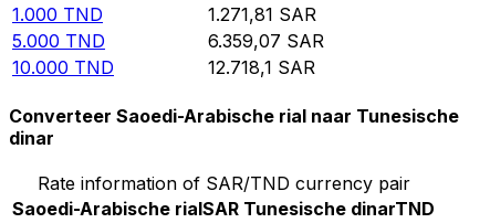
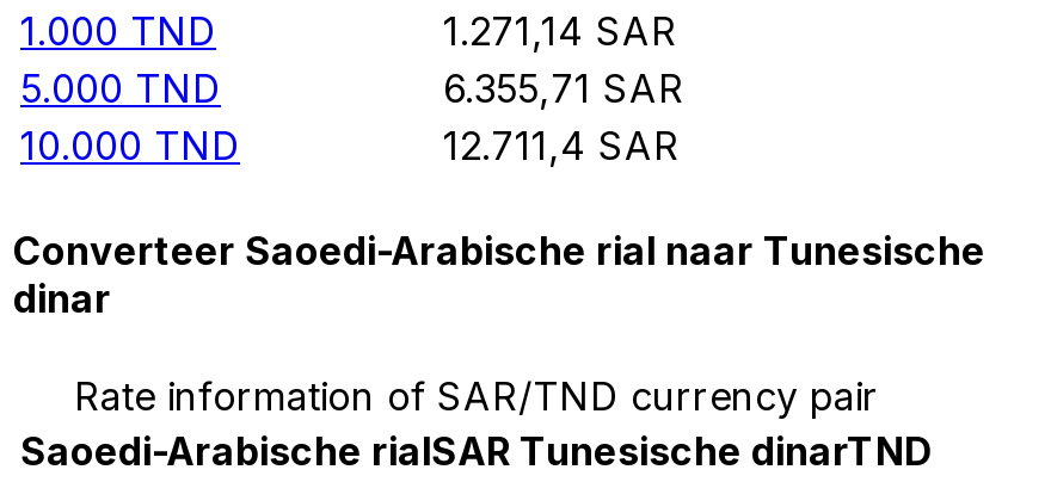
- 1.271,81 SAR
+ 1.271,14 SAR

- 6.359,07 SAR
+ 6.355,71 SAR

- 12.718,1 SAR
+ 12.711,4 SAR
